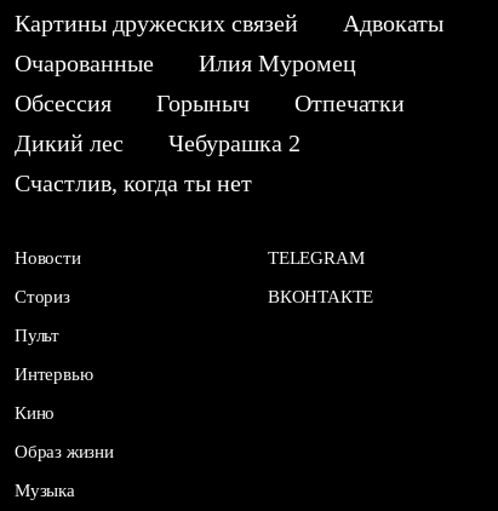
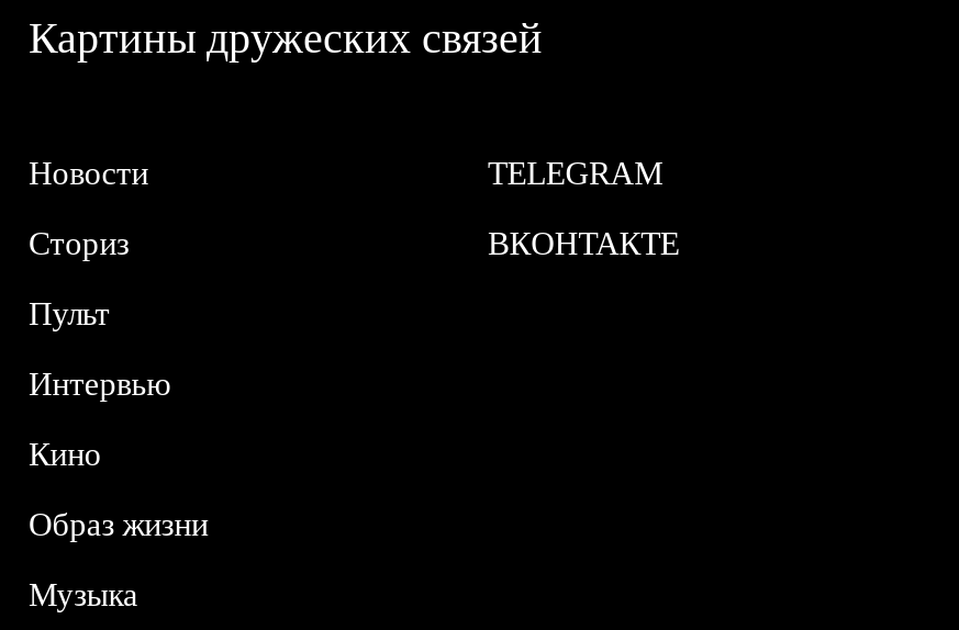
- Адвокаты
- Очарованные
- Илия Муромец
- Обсессия
- Горыныч
- Отпечатки
- Дикий лес
- Чебурашка 2
- Счастлив, когда ты нет
